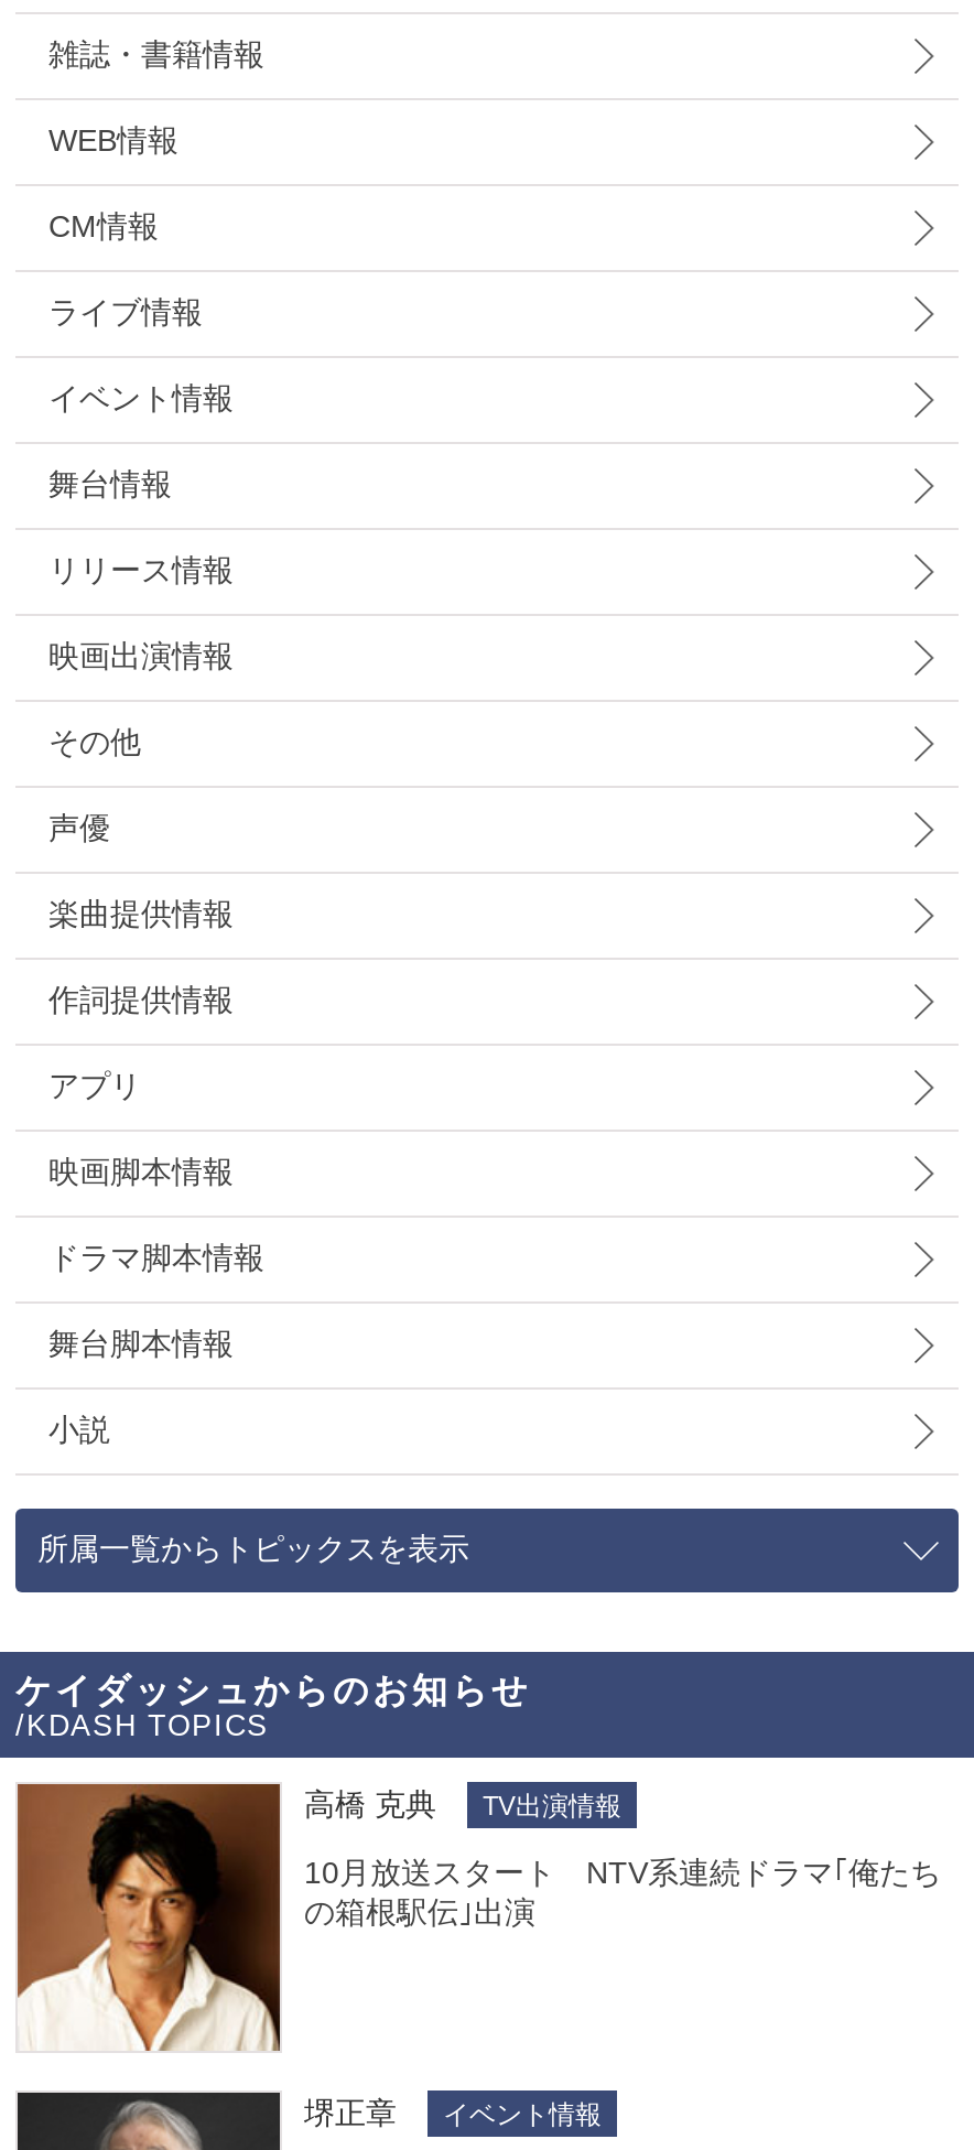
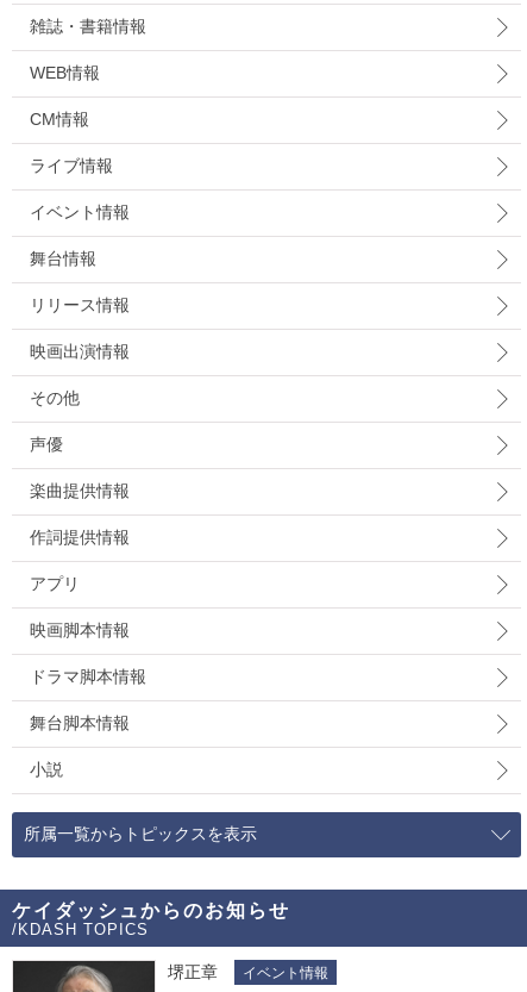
- [image]
- 高橋 克典
- TV出演情報
- 10月放送スタート NTV系連続ドラマ｢俺たち
- の箱根駅伝｣出演
